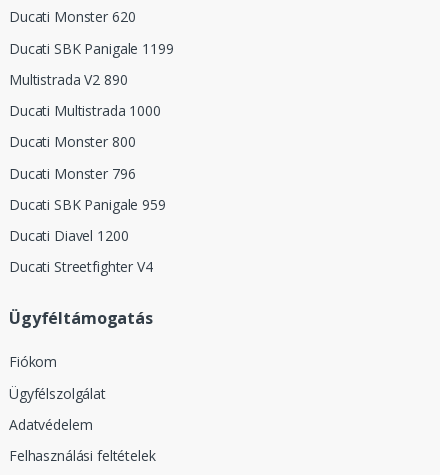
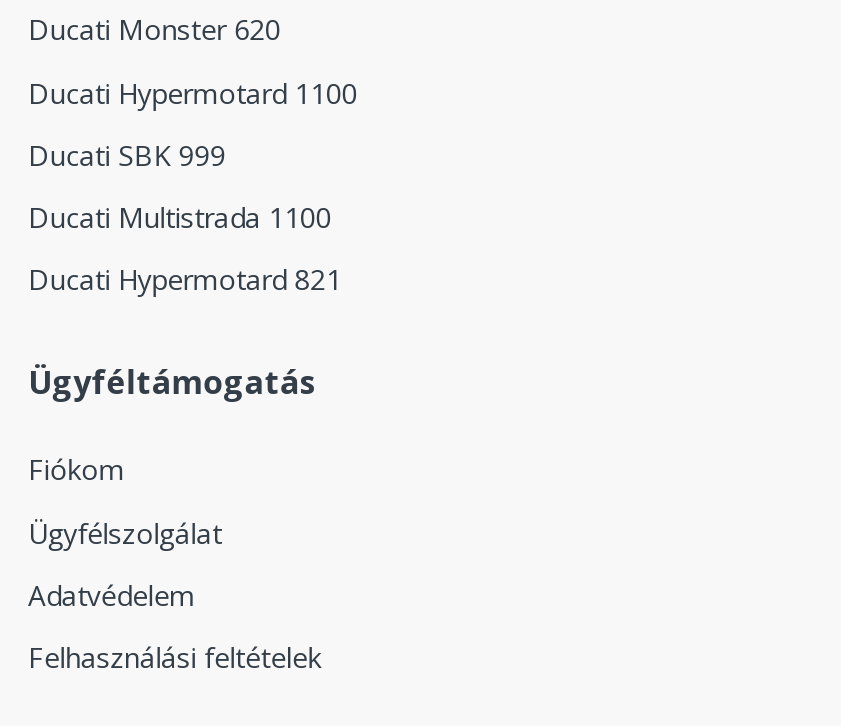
- Ducati SBK Panigale 1199
- Multistrada V2 890
- Ducati Multistrada 1000
- Ducati Monster 800
- Ducati Monster 796
- Ducati SBK Panigale 959
- Ducati Diavel 1200
- Ducati Streetfighter V4
+ Ducati Hypermotard 1100
+ Ducati SBK 999
+ Ducati Multistrada 1100
+ Ducati Hypermotard 821
